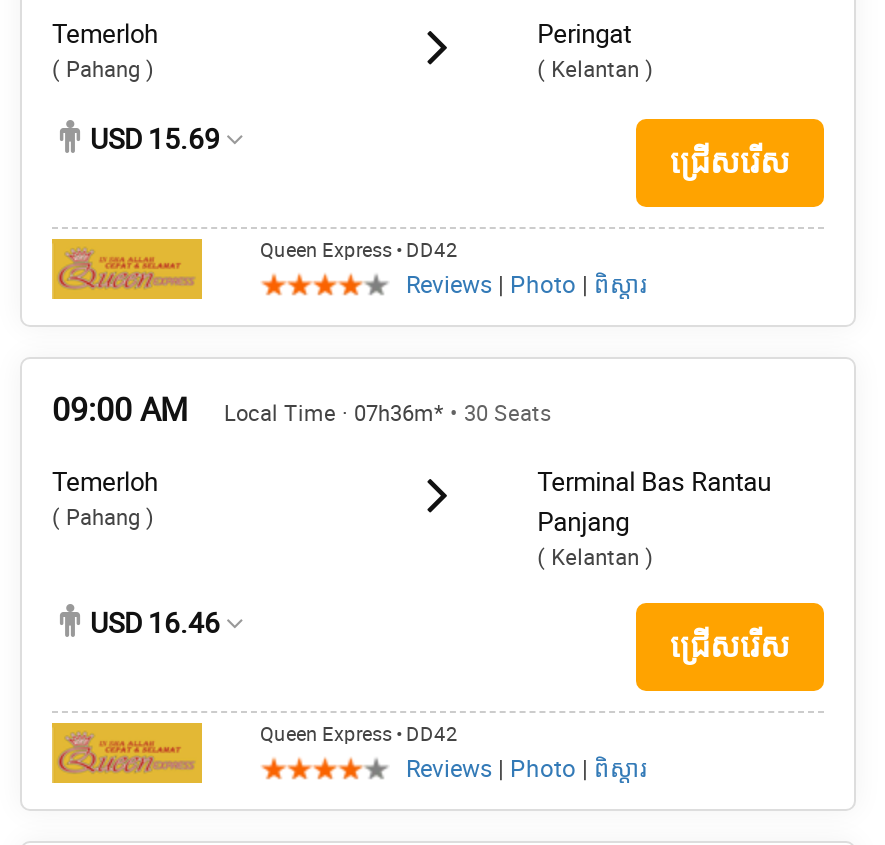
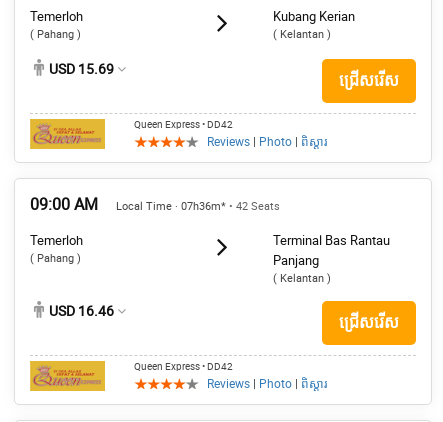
- Peringat
+ Kubang Kerian

- Local Time · 07h36m* • 30 Seats
+ Local Time · 07h36m* • 42 Seats
